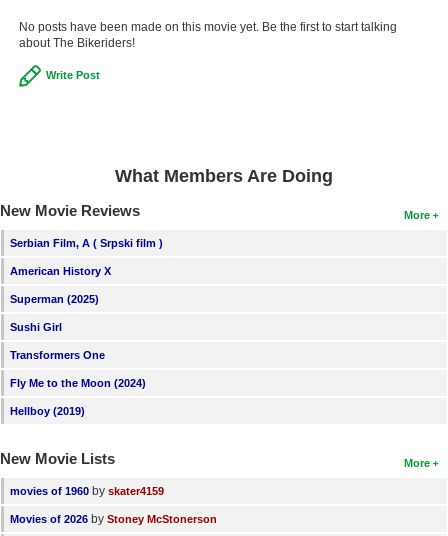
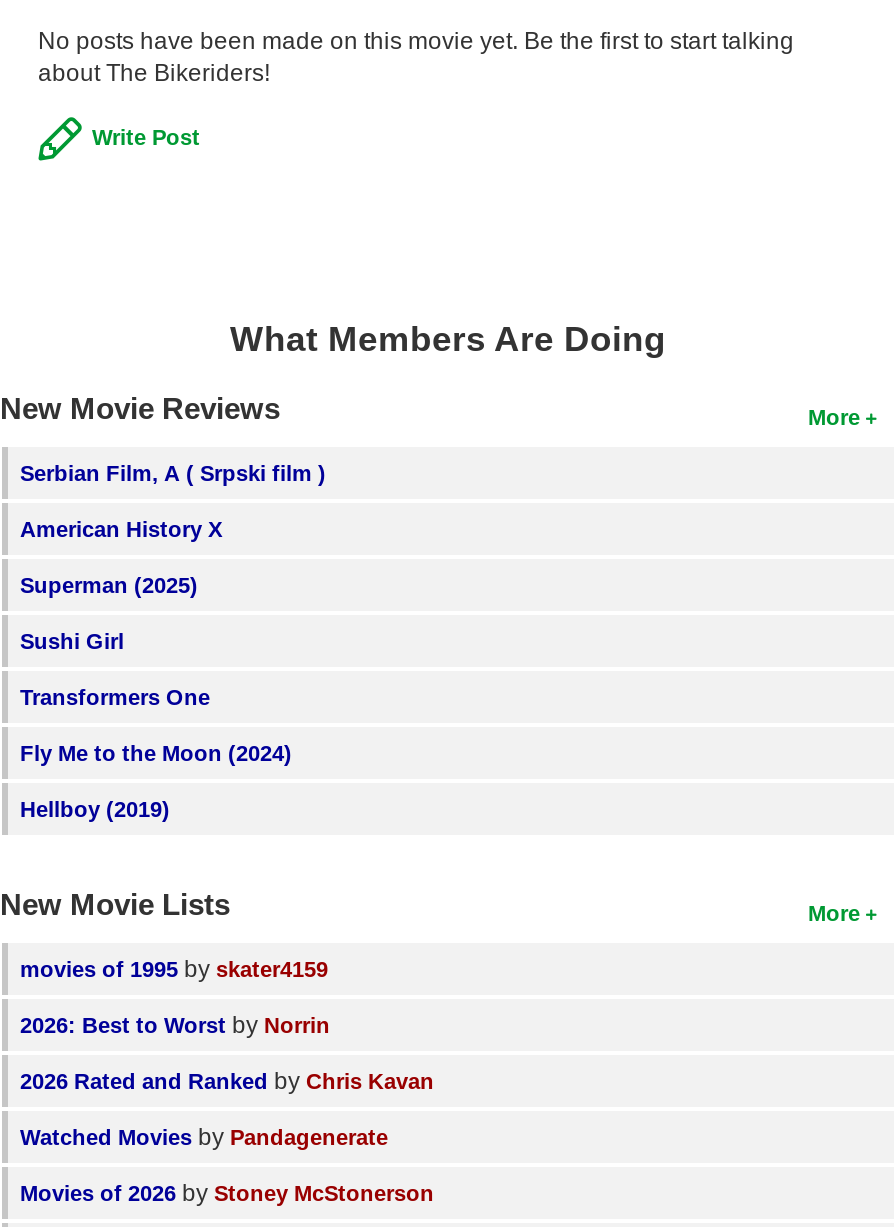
- movies of 1960 by skater4159
+ movies of 1995 by skater4159
+ 2026: Best to Worst by Norrin
+ 2026 Rated and Ranked by Chris Kavan
+ Watched Movies by Pandagenerate
